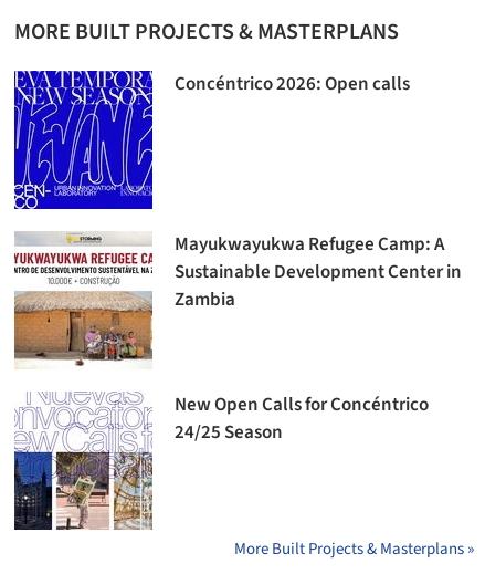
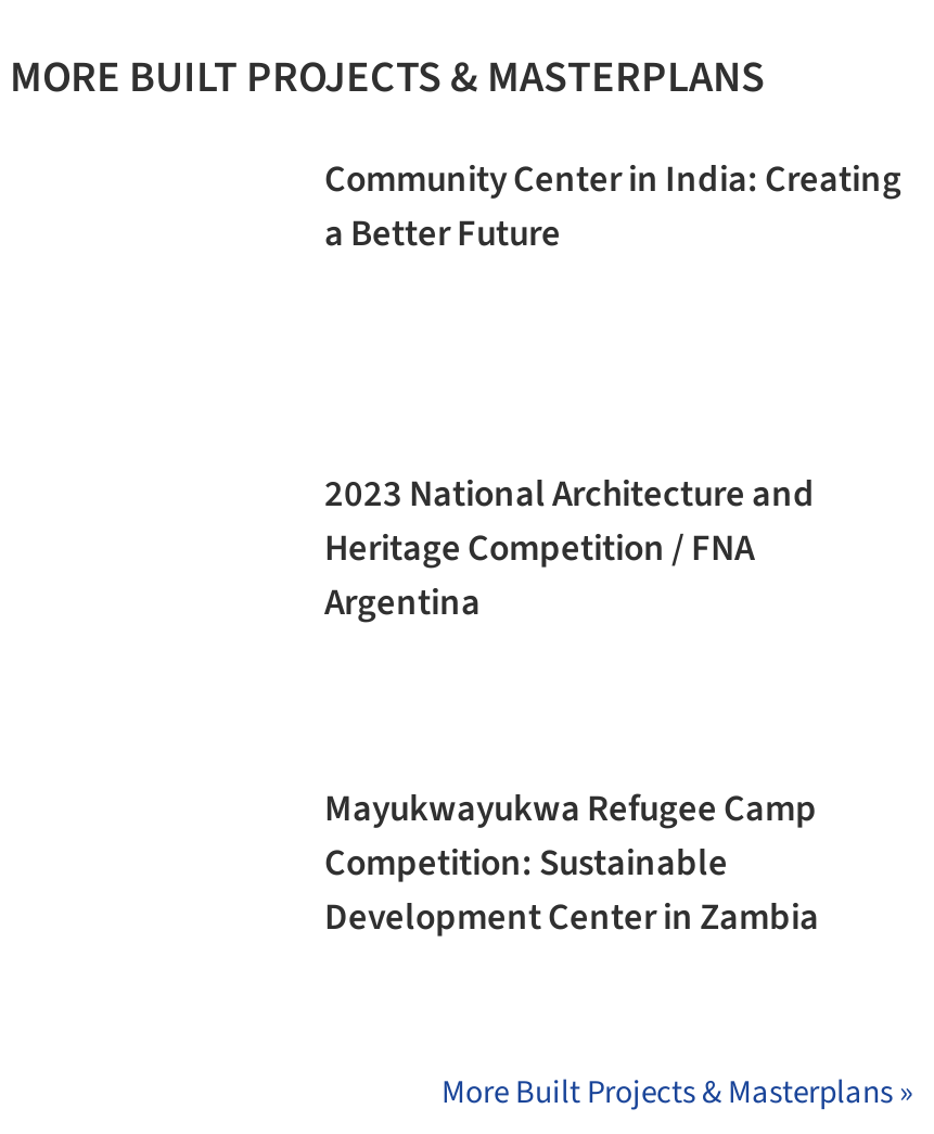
- [image]

- Concéntrico 2026: Open calls
+ Community Center in India: Creating
+ a Better Future

- [image]

- Mayukwayukwa Refugee Camp: A
- Sustainable Development Center in
- Zambia
+ 2023 National Architecture and
+ Heritage Competition / FNA
+ Argentina

- [image]

- New Open Calls for Concéntrico
- 24/25 Season
+ Mayukwayukwa Refugee Camp
+ Competition: Sustainable
+ Development Center in Zambia
